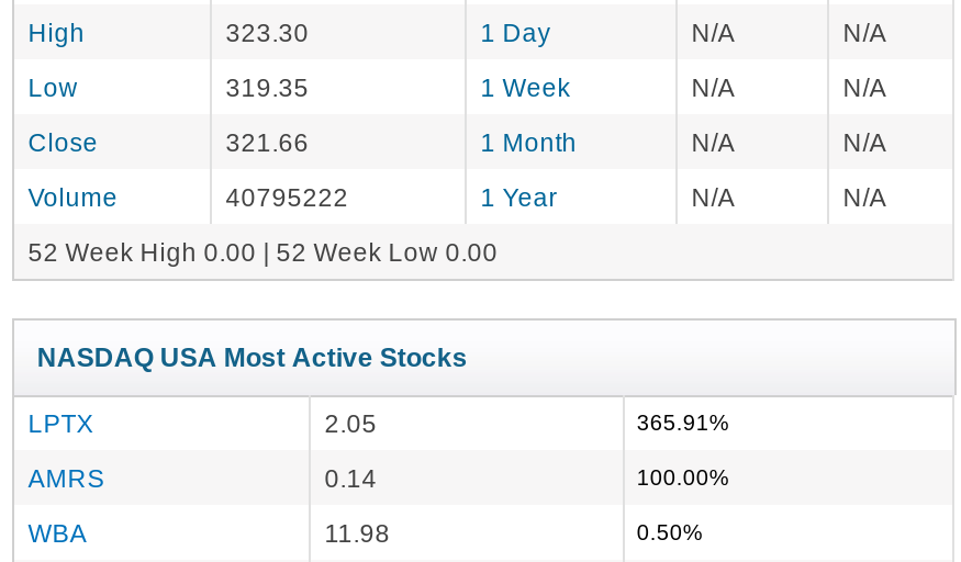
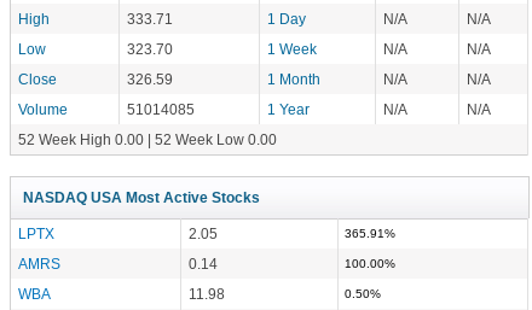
- 323.30
+ 333.71

- 319.35
+ 323.70

- 321.66
+ 326.59

- 40795222
+ 51014085
